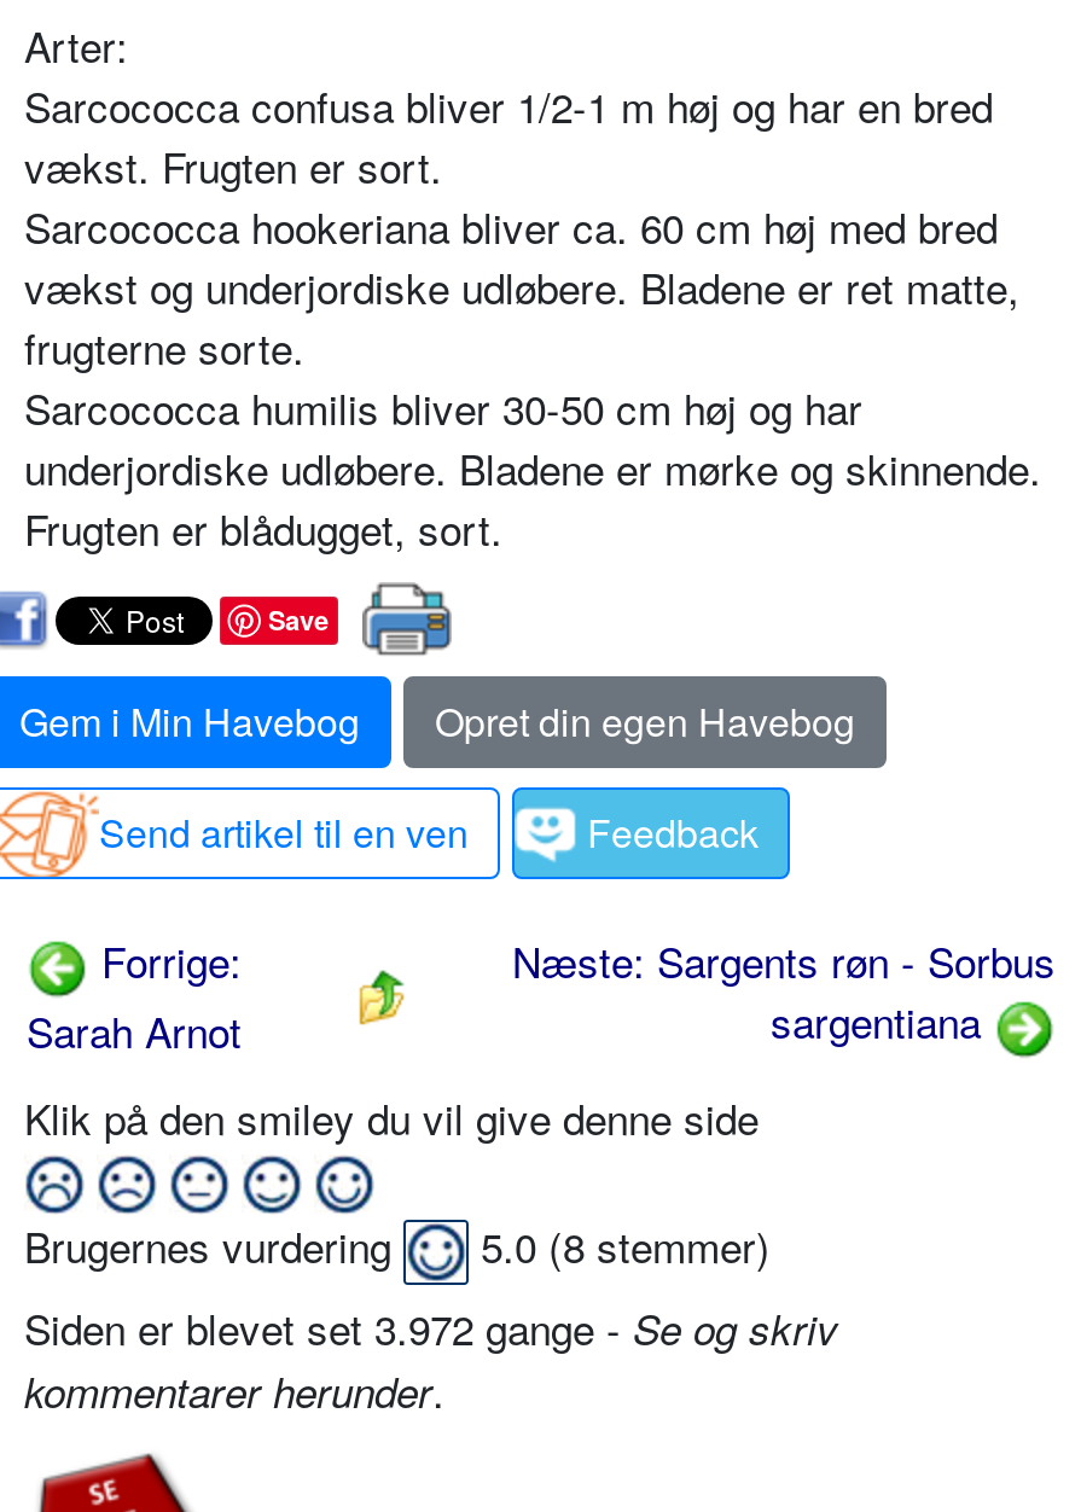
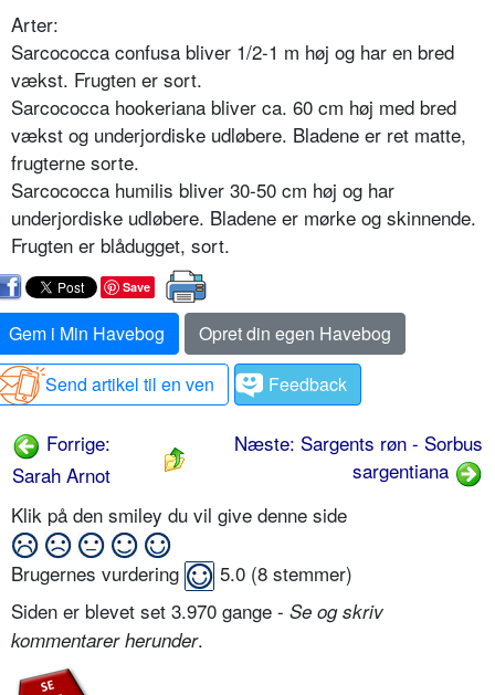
- Siden er blevet set 3.972 gange - Se og skriv
+ Siden er blevet set 3.970 gange - Se og skriv
